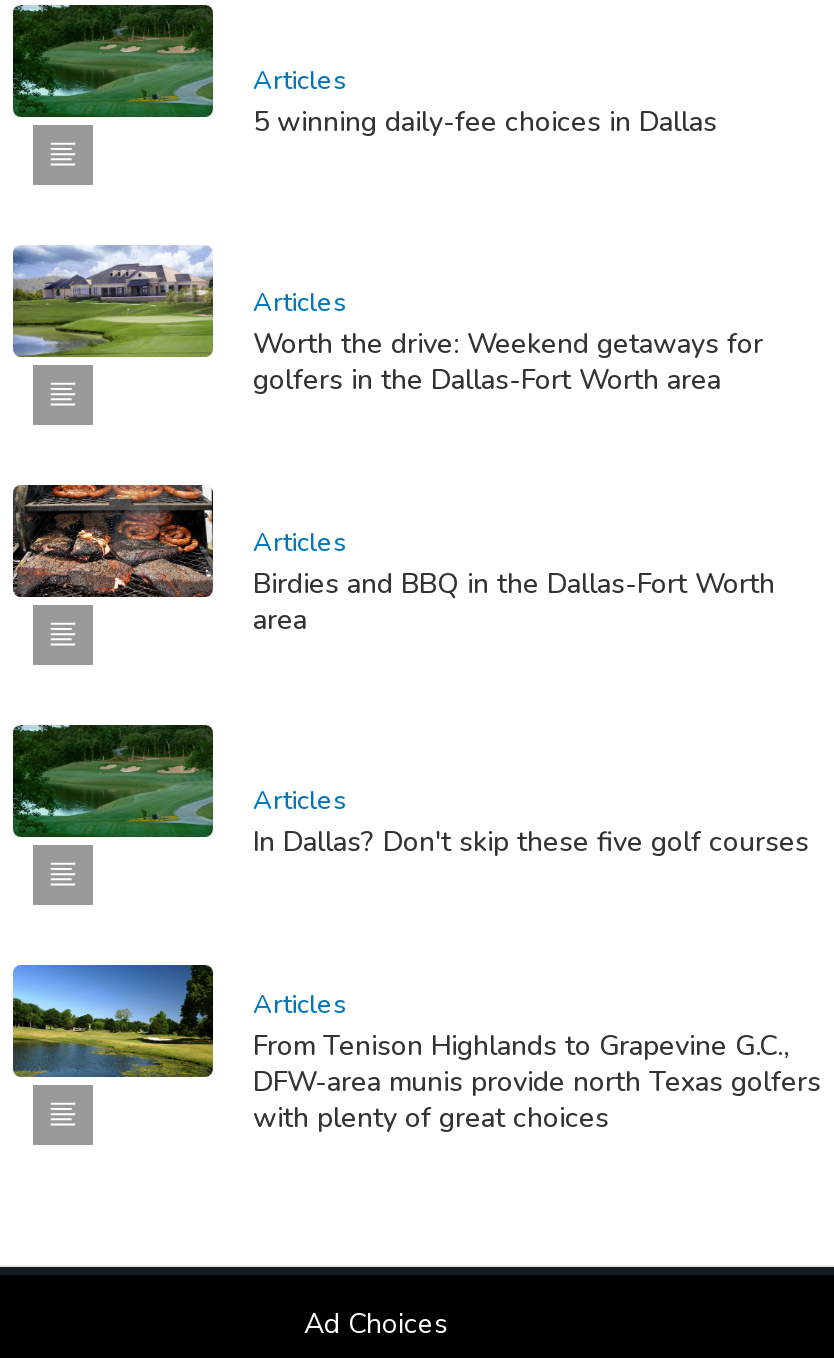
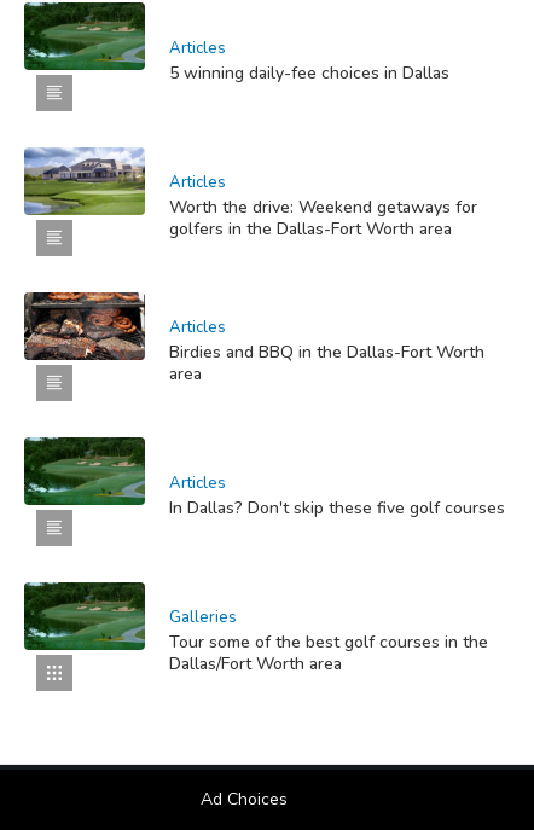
- [image]
- Articles
- From Tenison Highlands to Grapevine G.C.,
- DFW-area munis provide north Texas golfers
- with plenty of great choices
+ [image]
+ Galleries
+ Tour some of the best golf courses in the
+ Dallas/Fort Worth area
